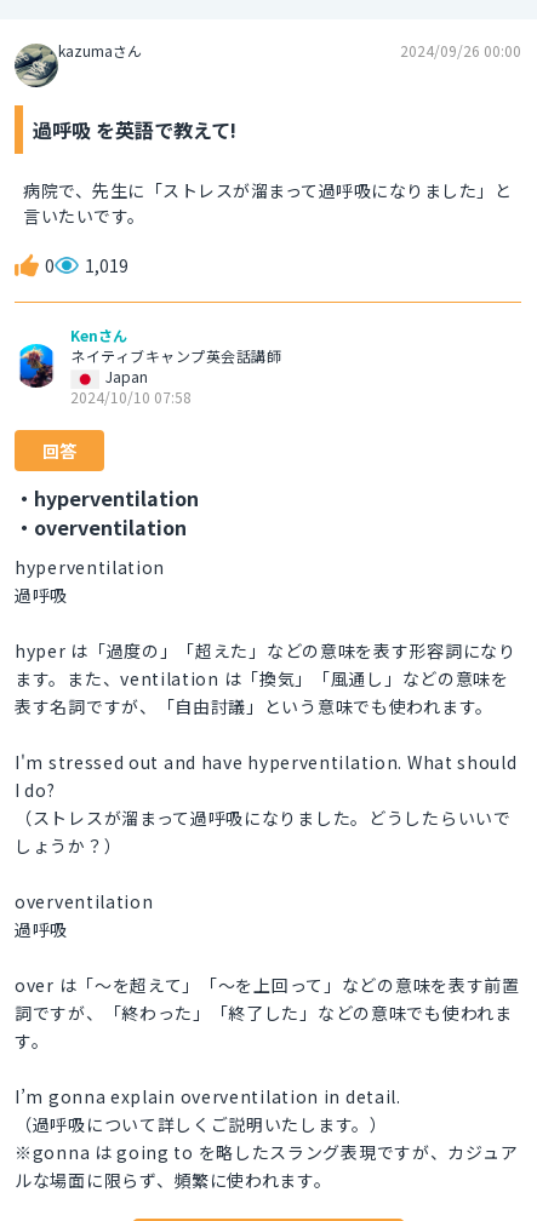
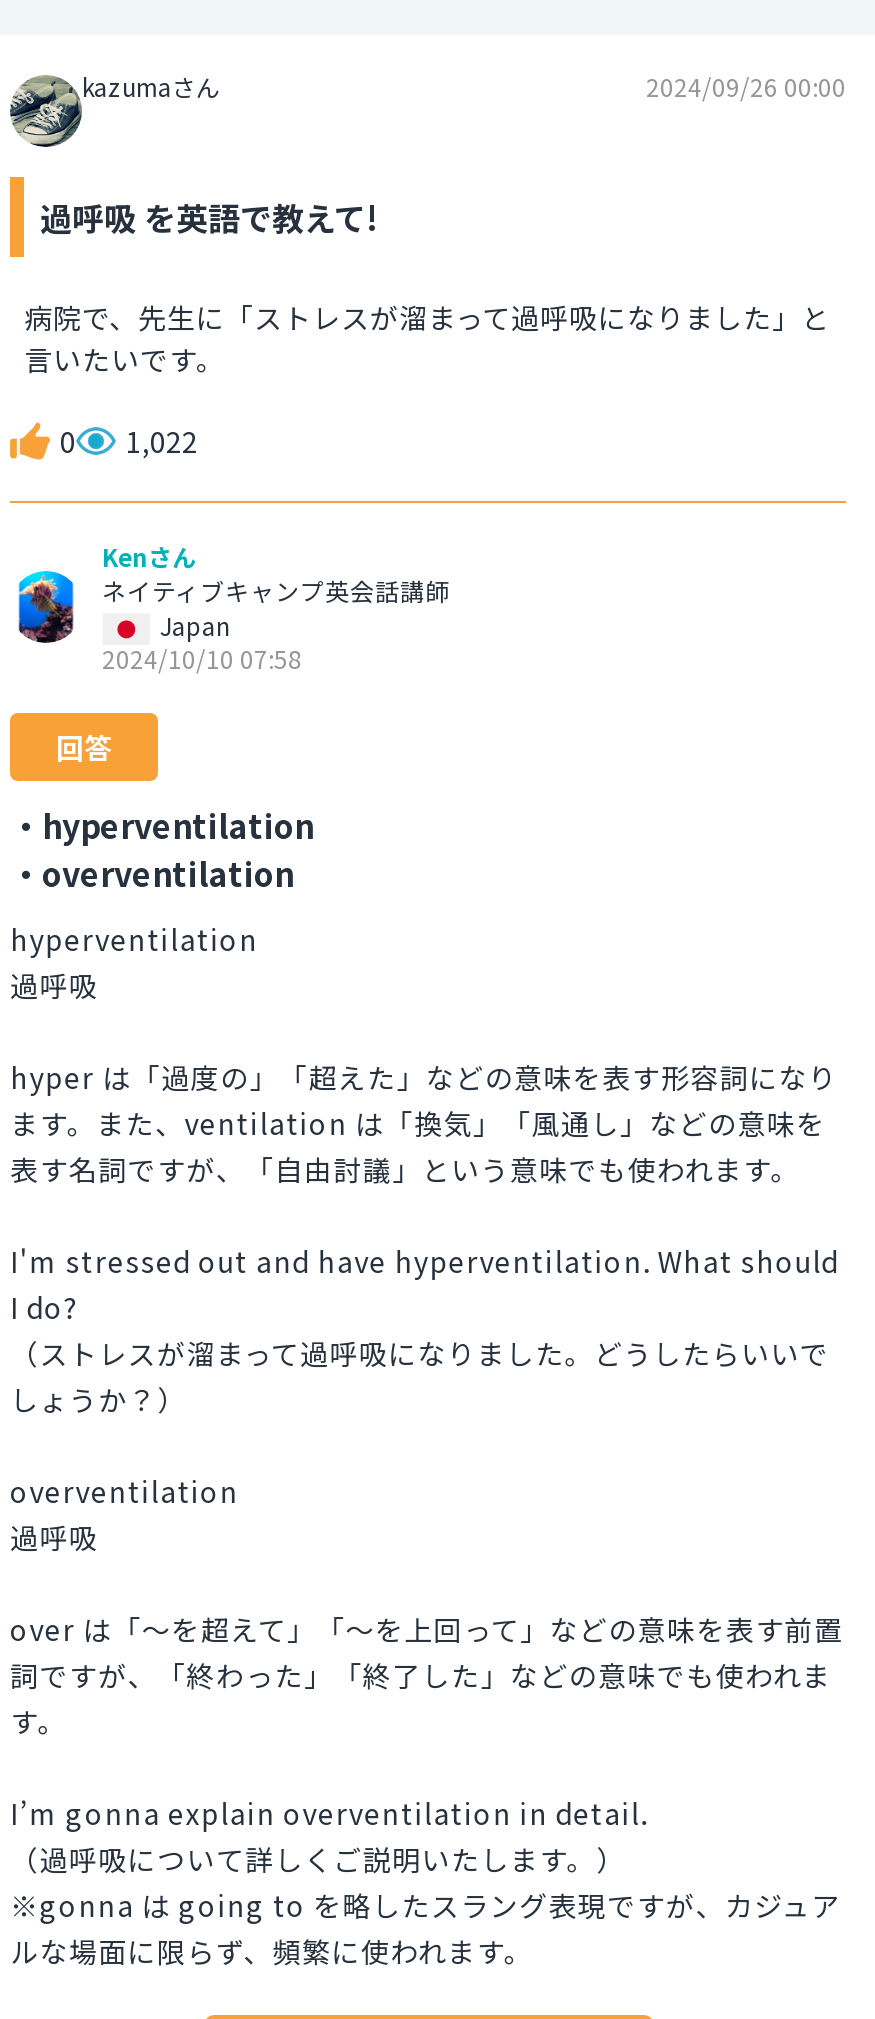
- 0 1,019
+ 0 1,022
